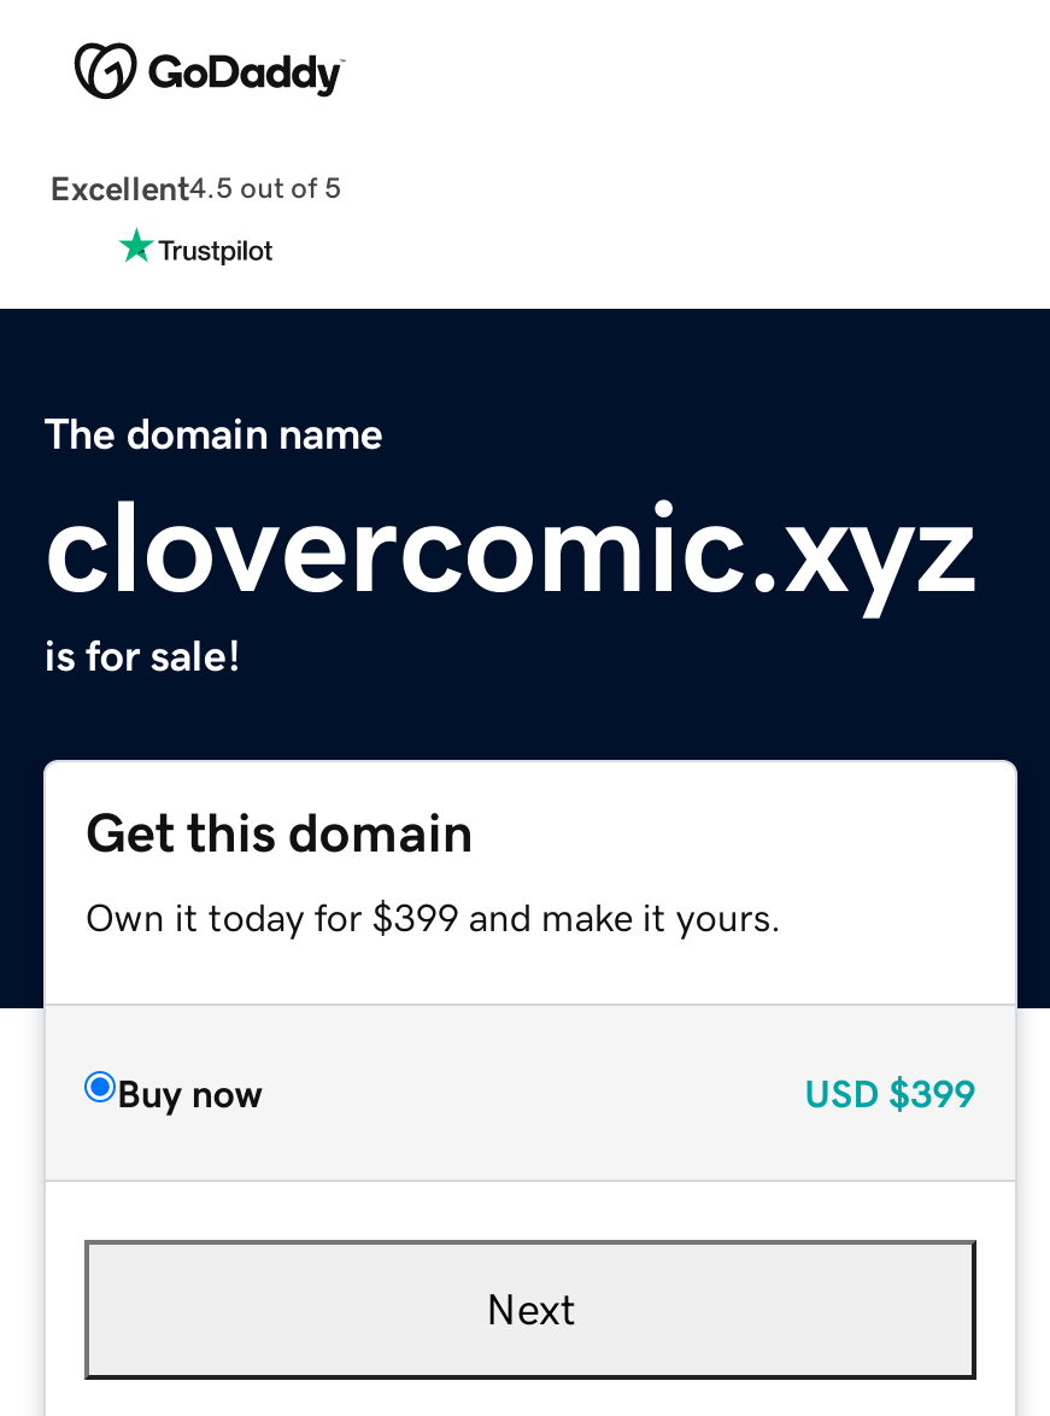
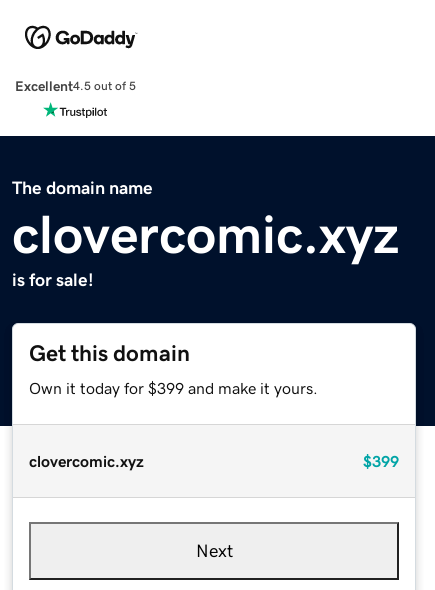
- Buy now
- USD $399
+ clovercomic.xyz
+ $399
